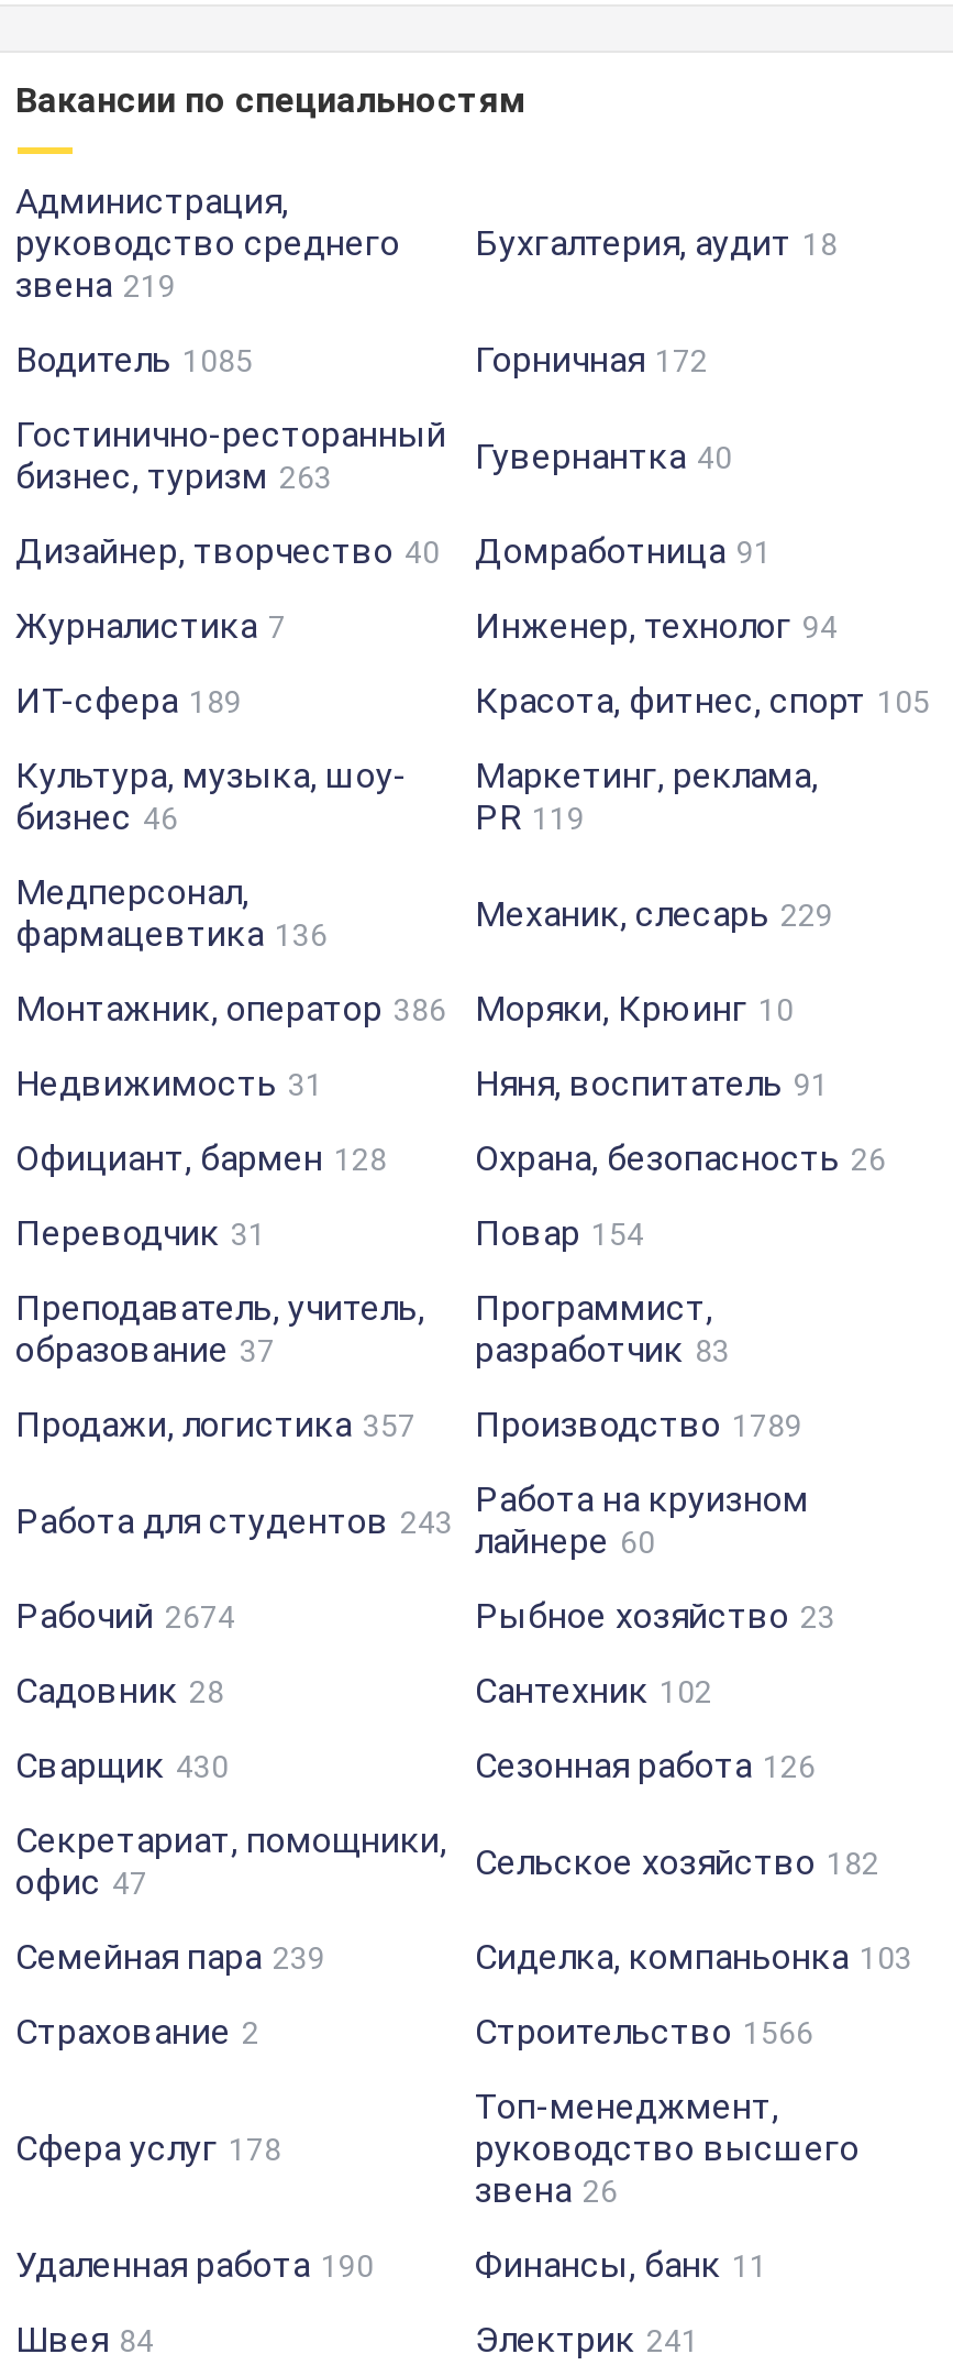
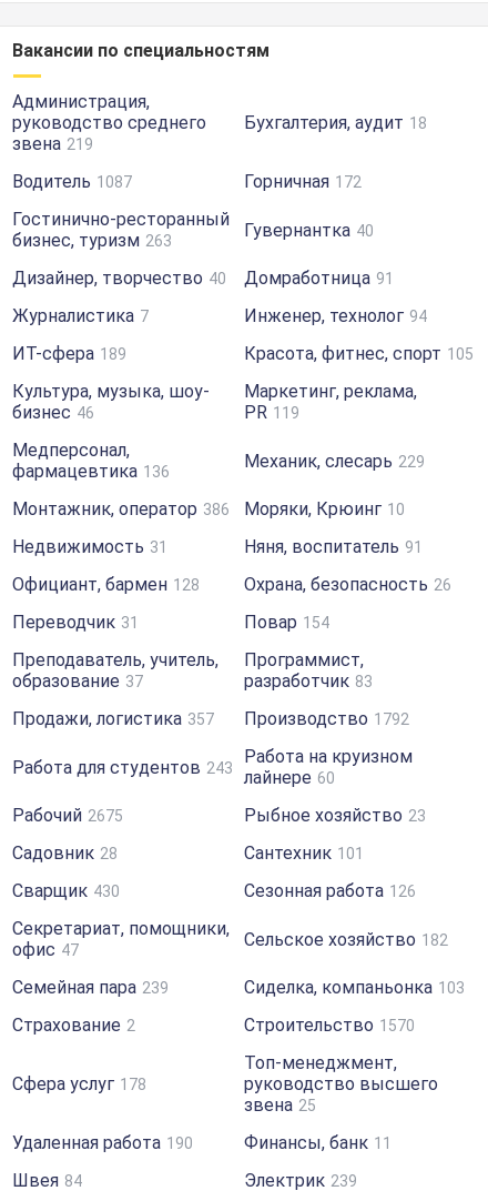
- Водитель 1085
+ Водитель 1087

- Производство 1789
+ Производство 1792

- Рабочий 2674
+ Рабочий 2675

- Сантехник 102
+ Сантехник 101

- Строительство 1566
+ Строительство 1570

- звена 26
+ звена 25

- Электрик 241
+ Электрик 239
